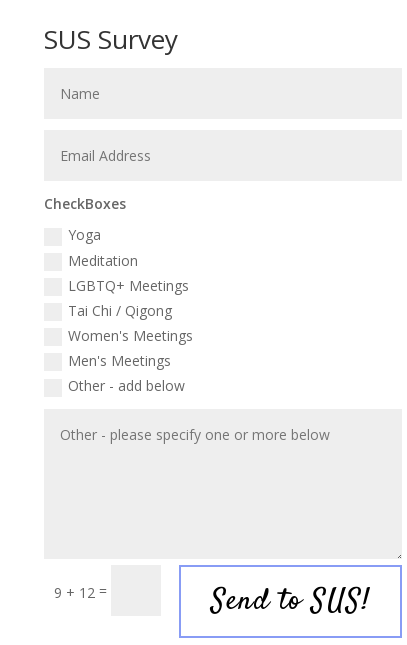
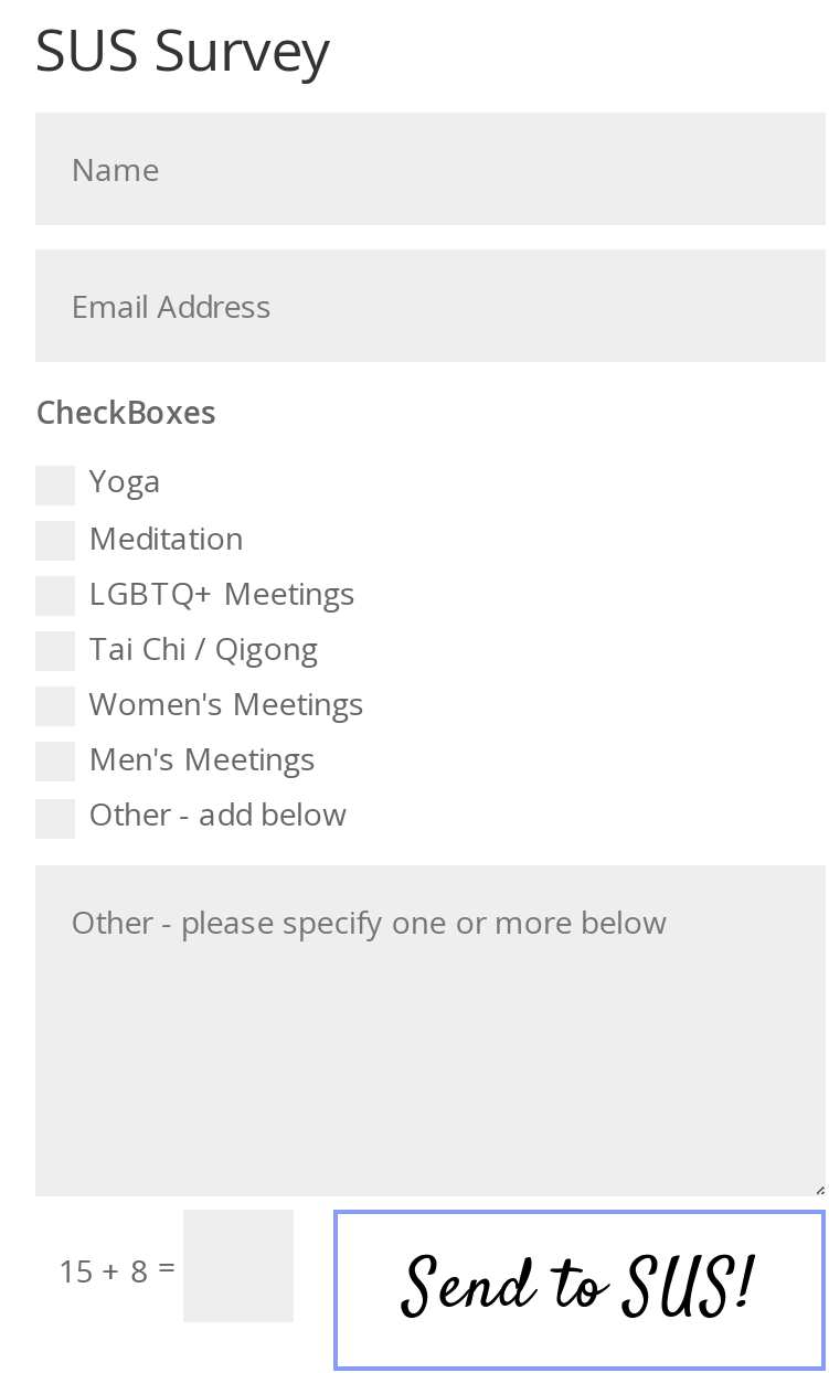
- 9 + 12 =
+ 15 + 8 =
